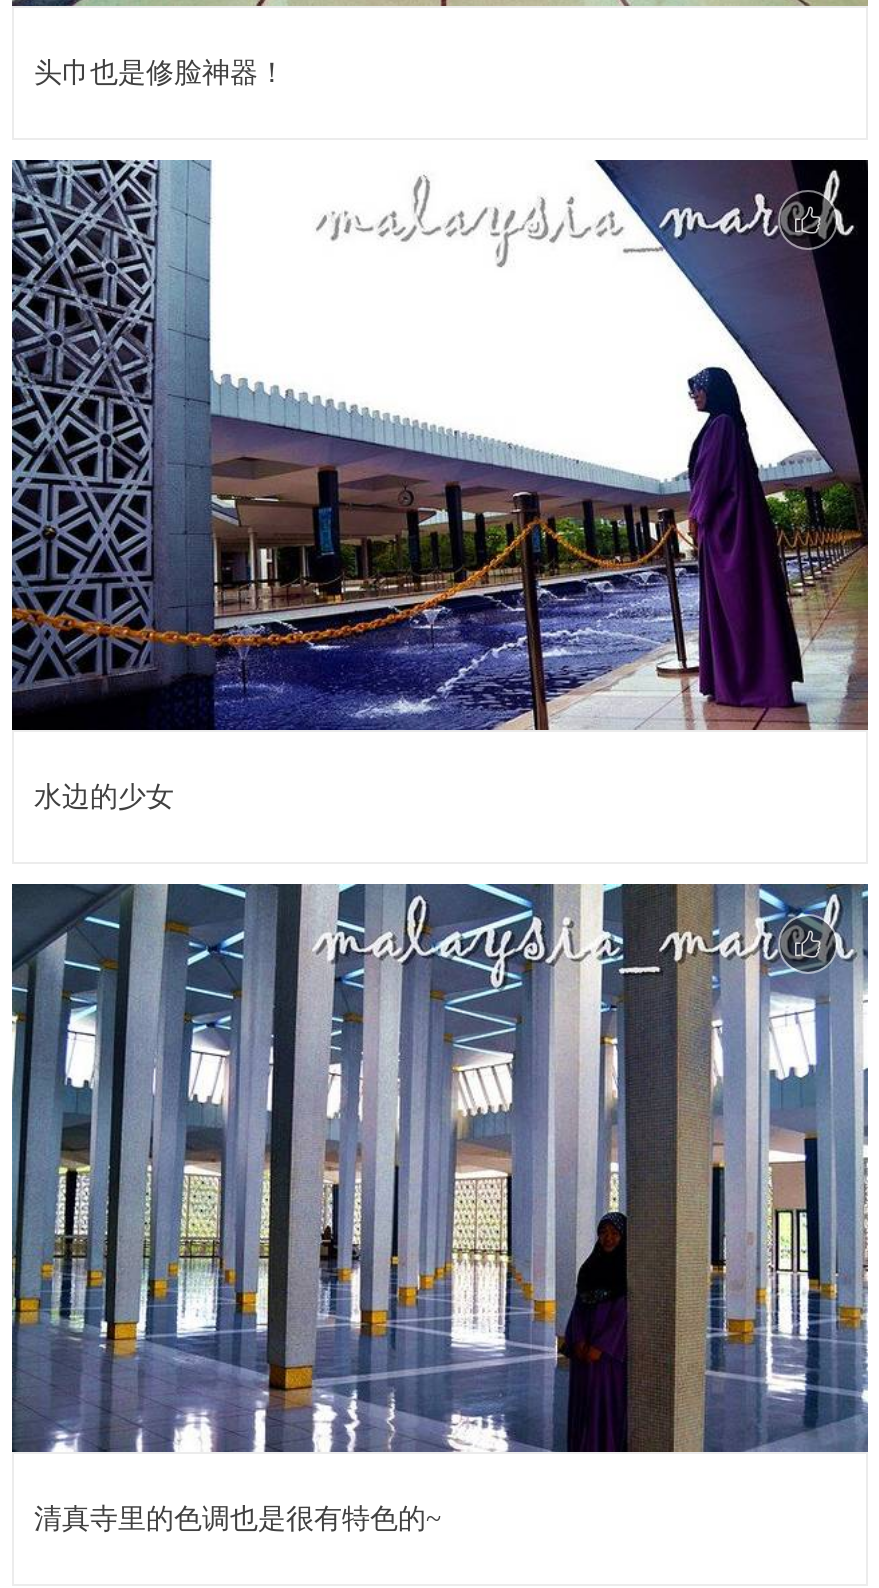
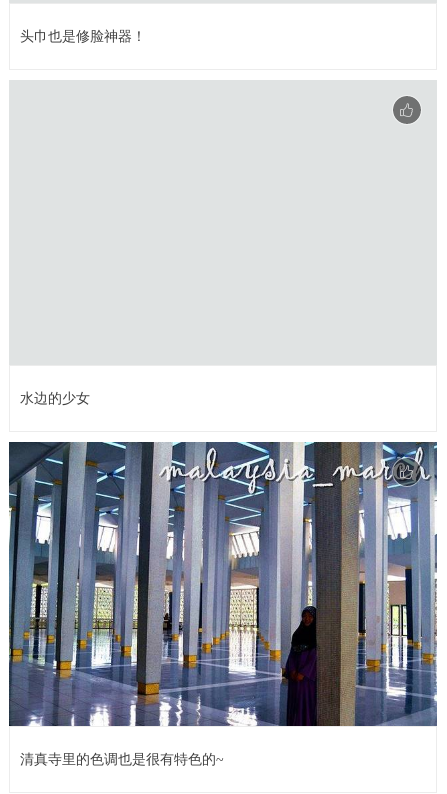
- [image]
